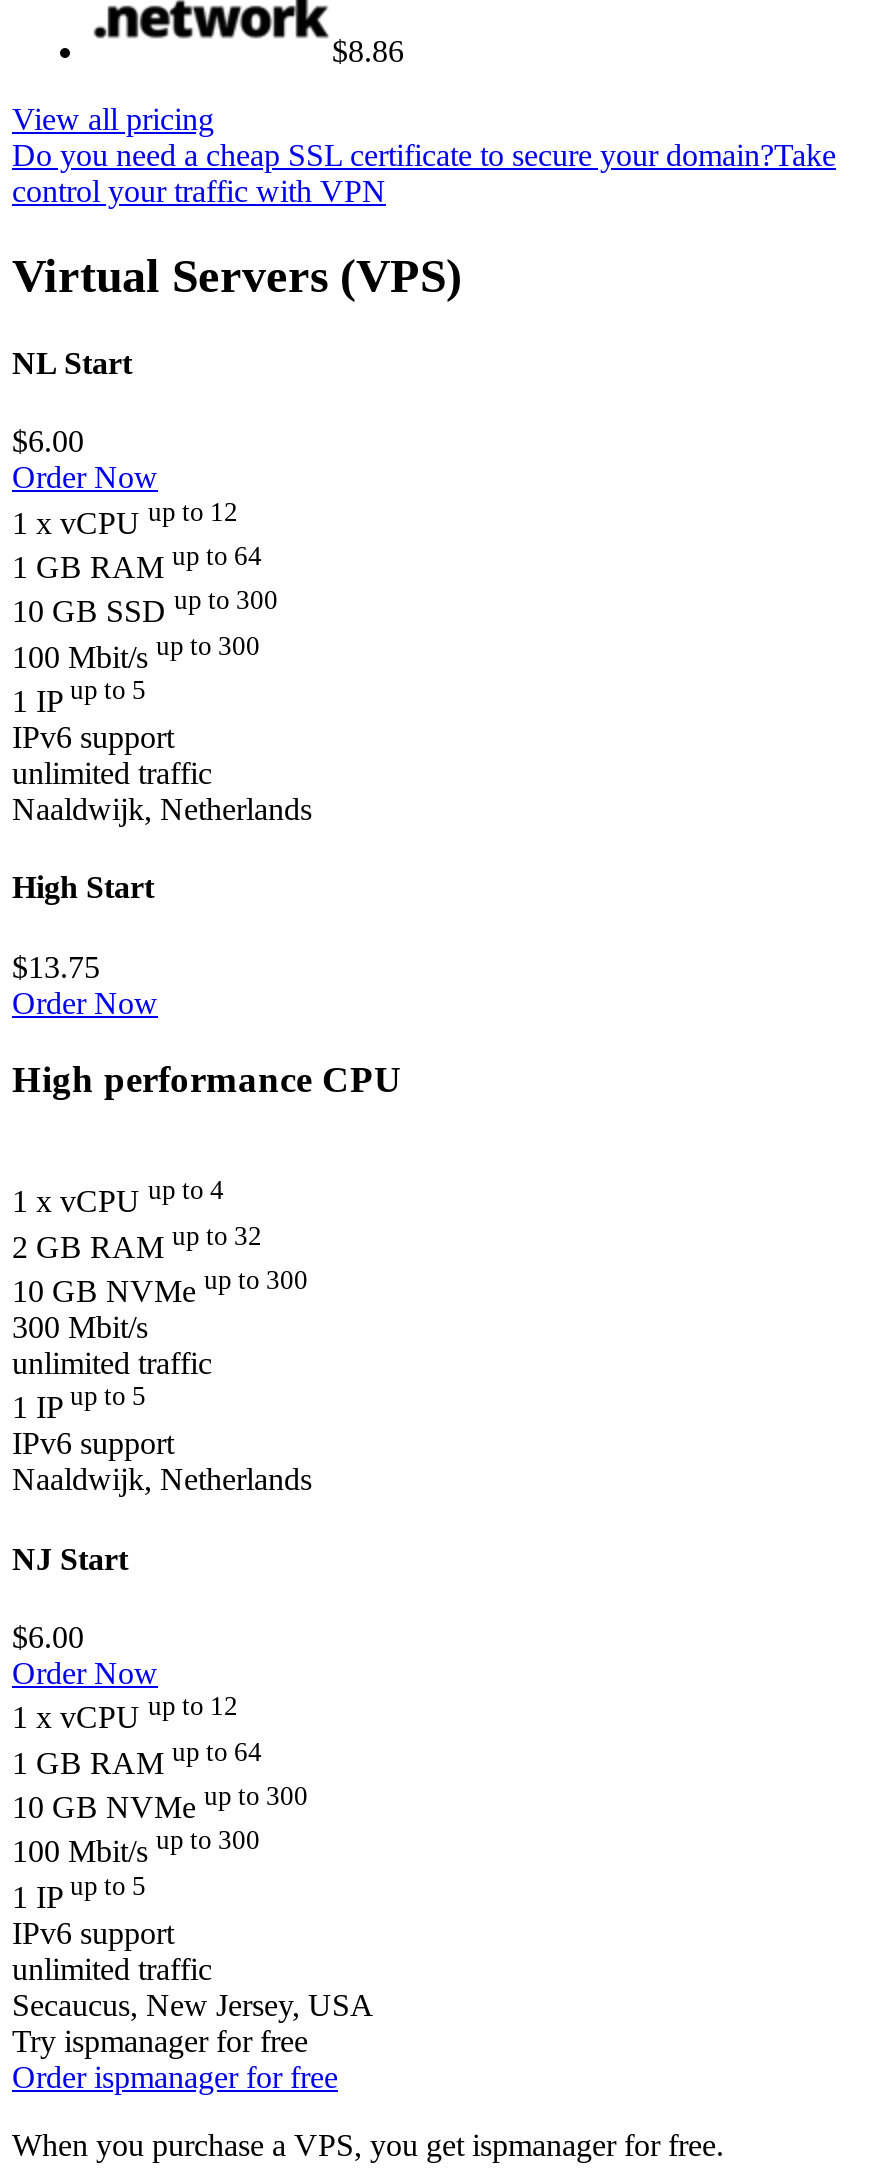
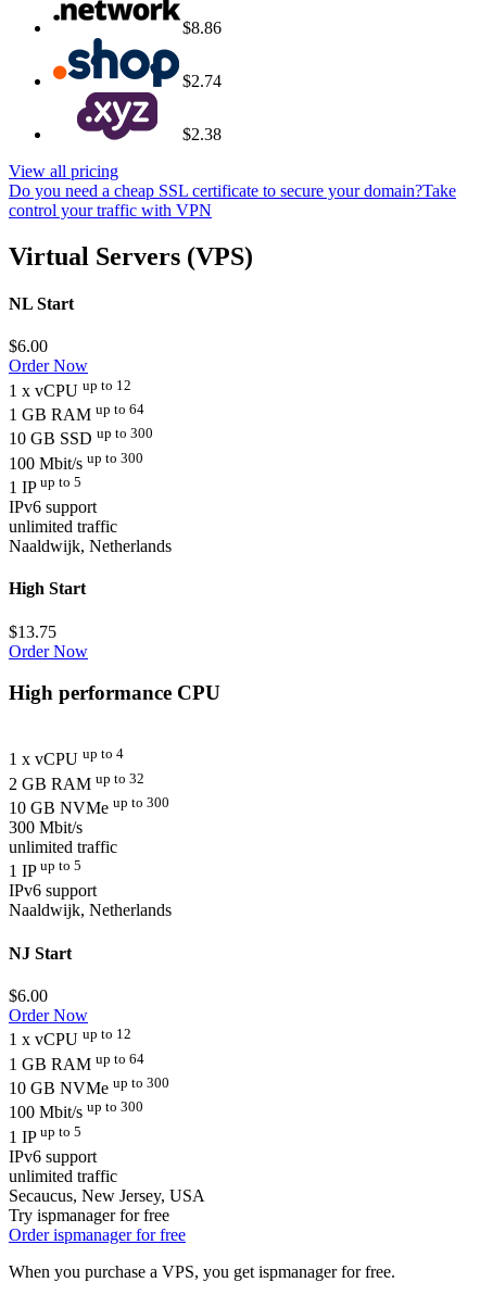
+ [image]
+ $2.74
+ $2.38
